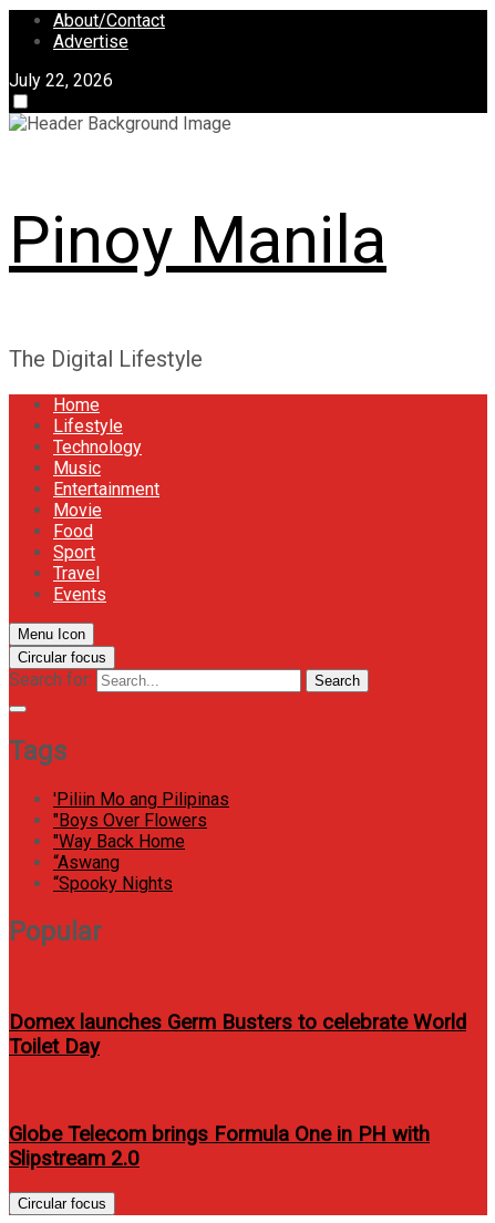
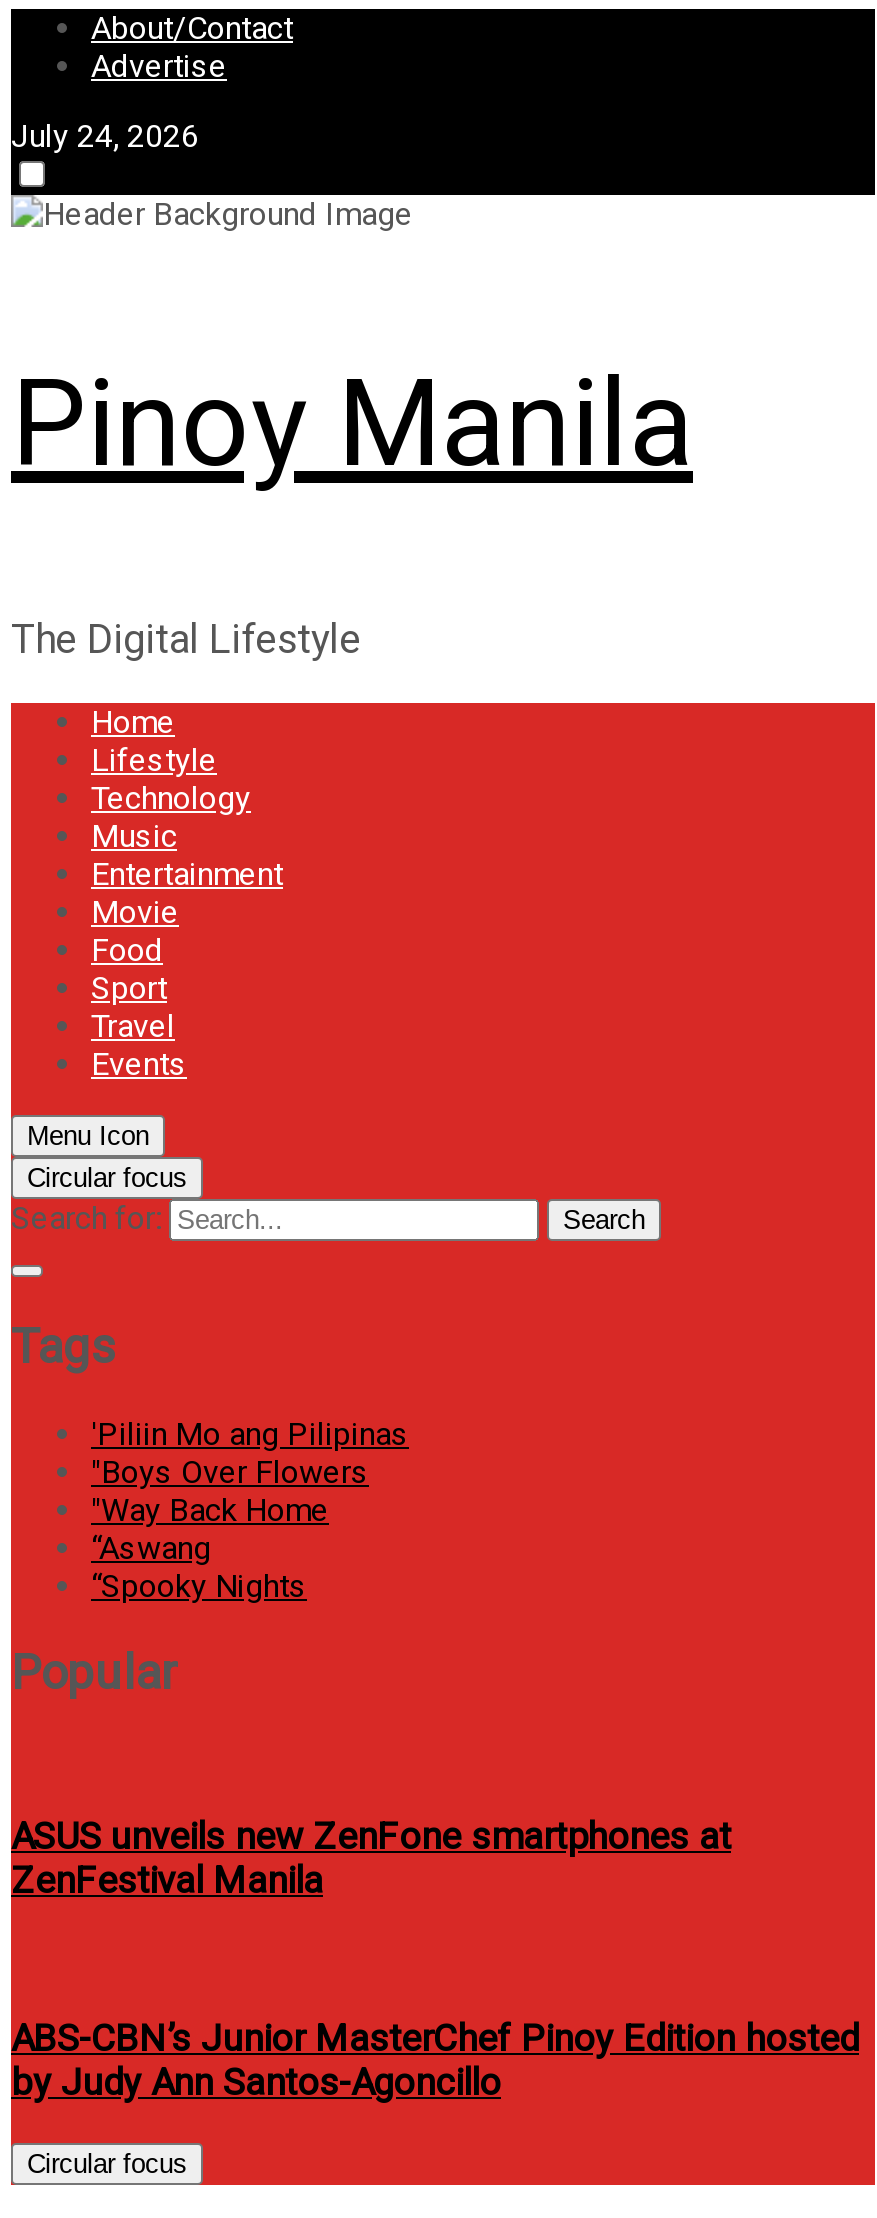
- July 22, 2026
+ July 24, 2026

- Domex launches Germ Busters to celebrate World
- Toilet Day
+ ASUS unveils new ZenFone smartphones at
+ ZenFestival Manila

- Globe Telecom brings Formula One in PH with
- Slipstream 2.0
+ ABS-CBN’s Junior MasterChef Pinoy Edition hosted
+ by Judy Ann Santos-Agoncillo
